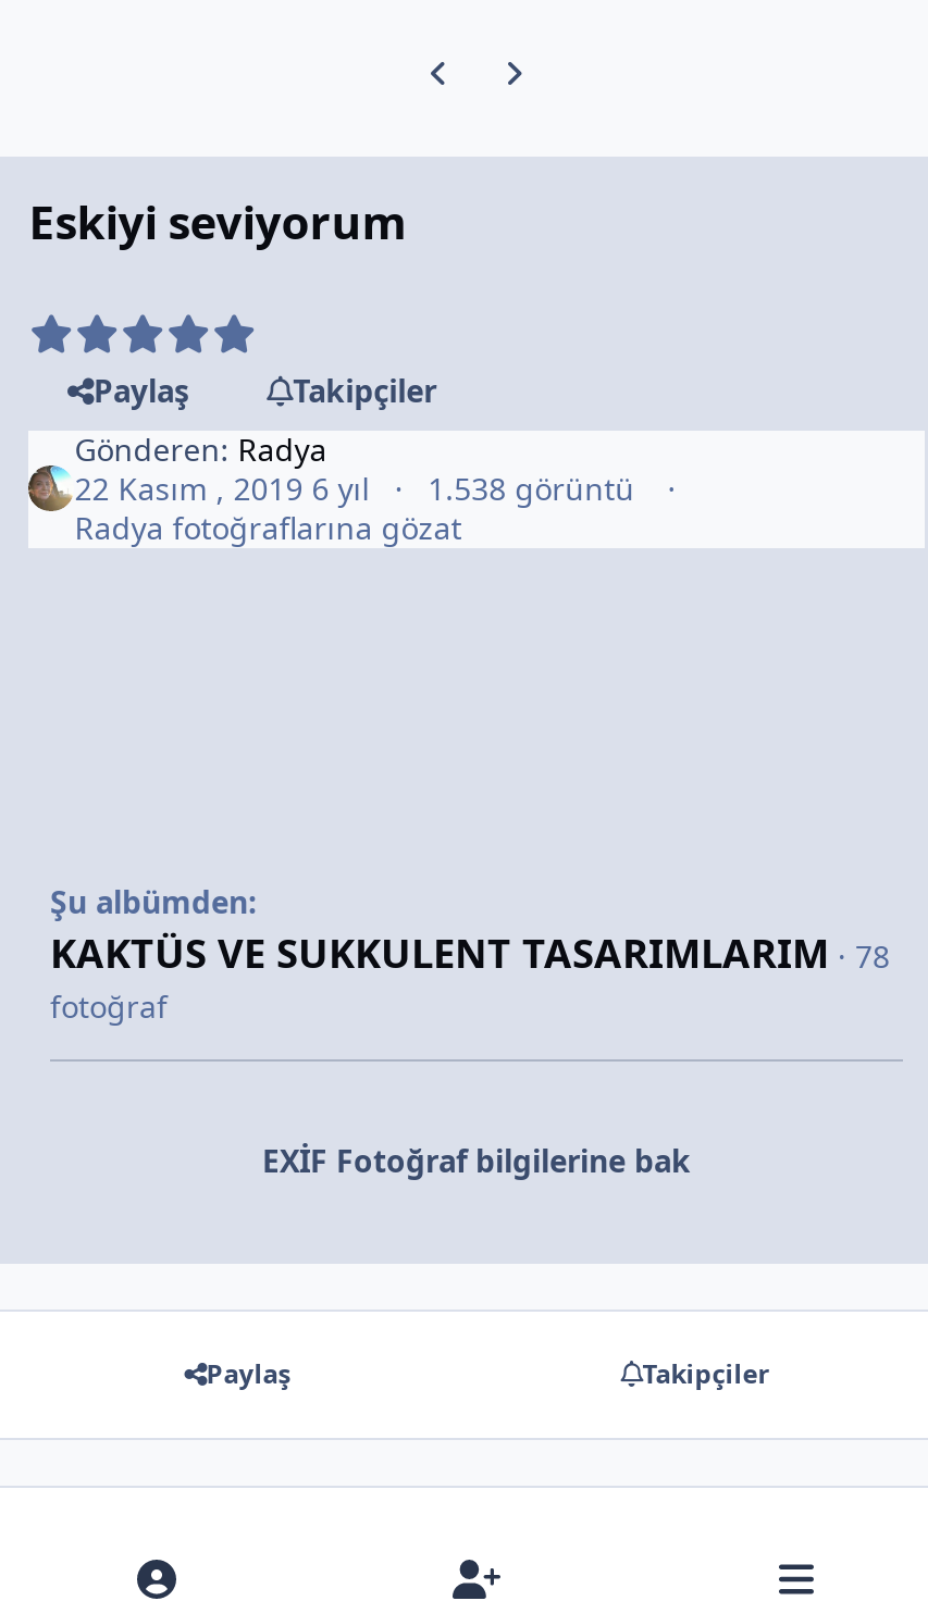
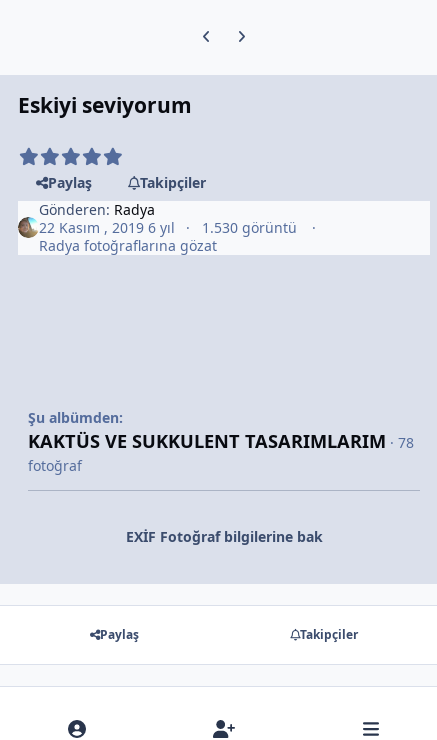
- 22 Kasım , 2019 6 yıl 1.538 görüntü
+ 22 Kasım , 2019 6 yıl 1.530 görüntü
